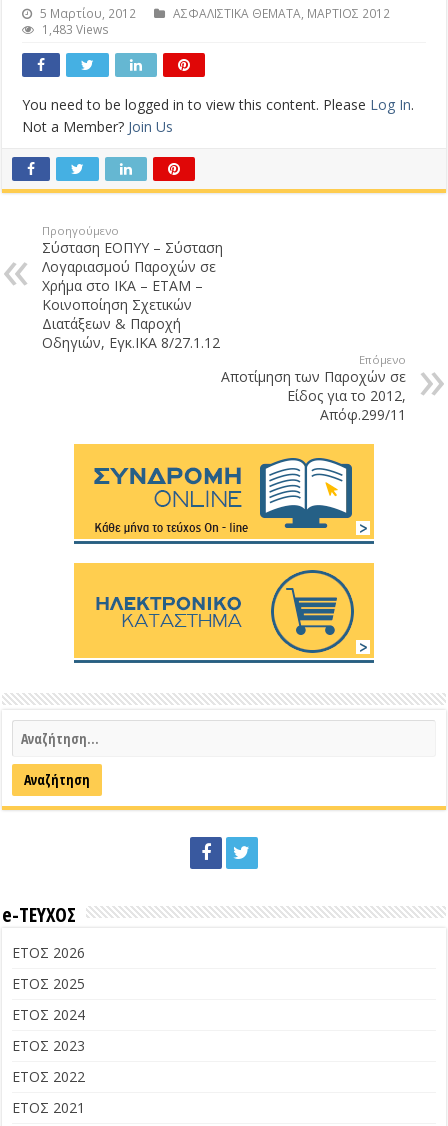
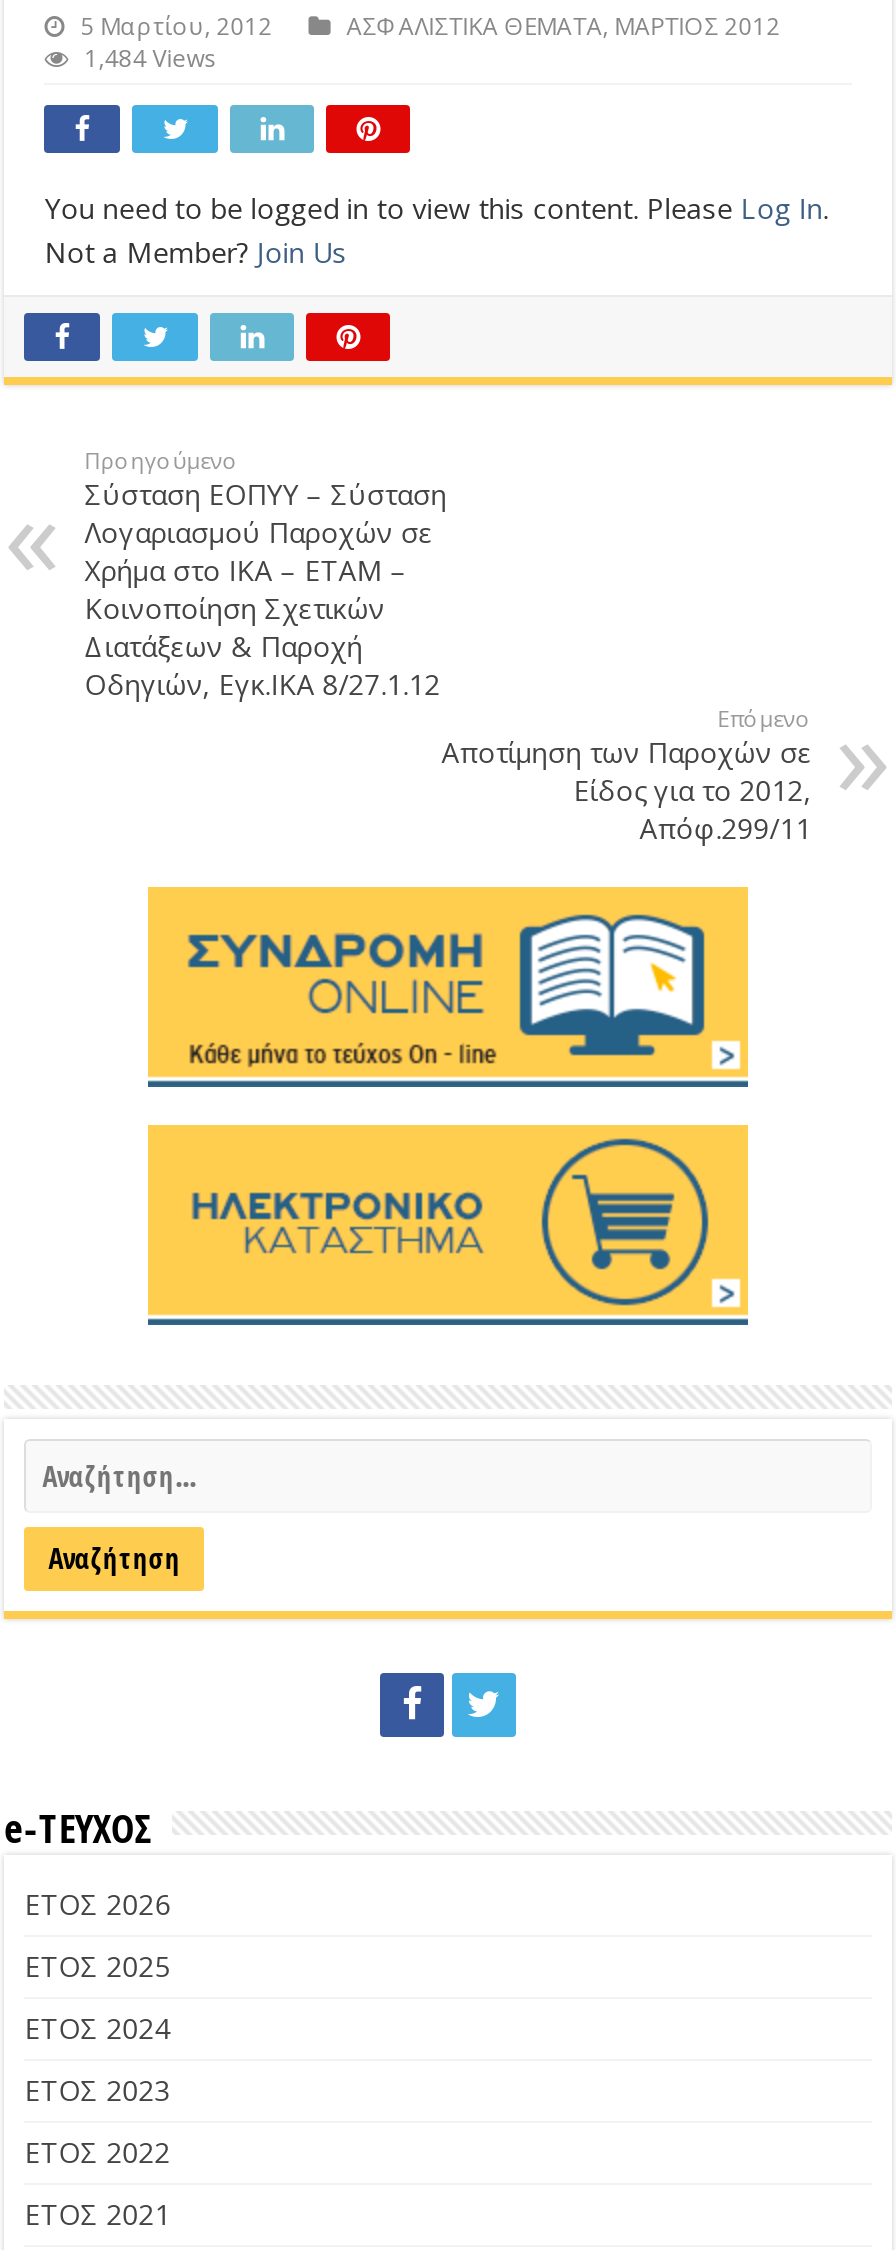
- 1,483 Views
+ 1,484 Views
